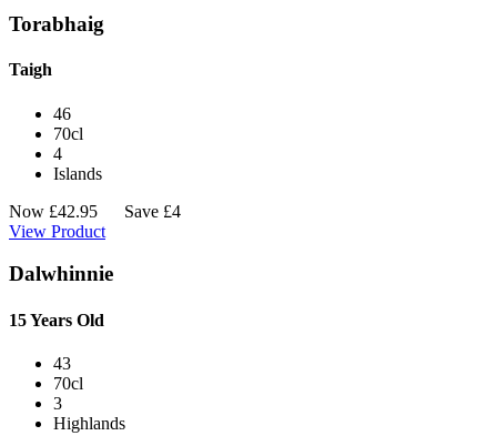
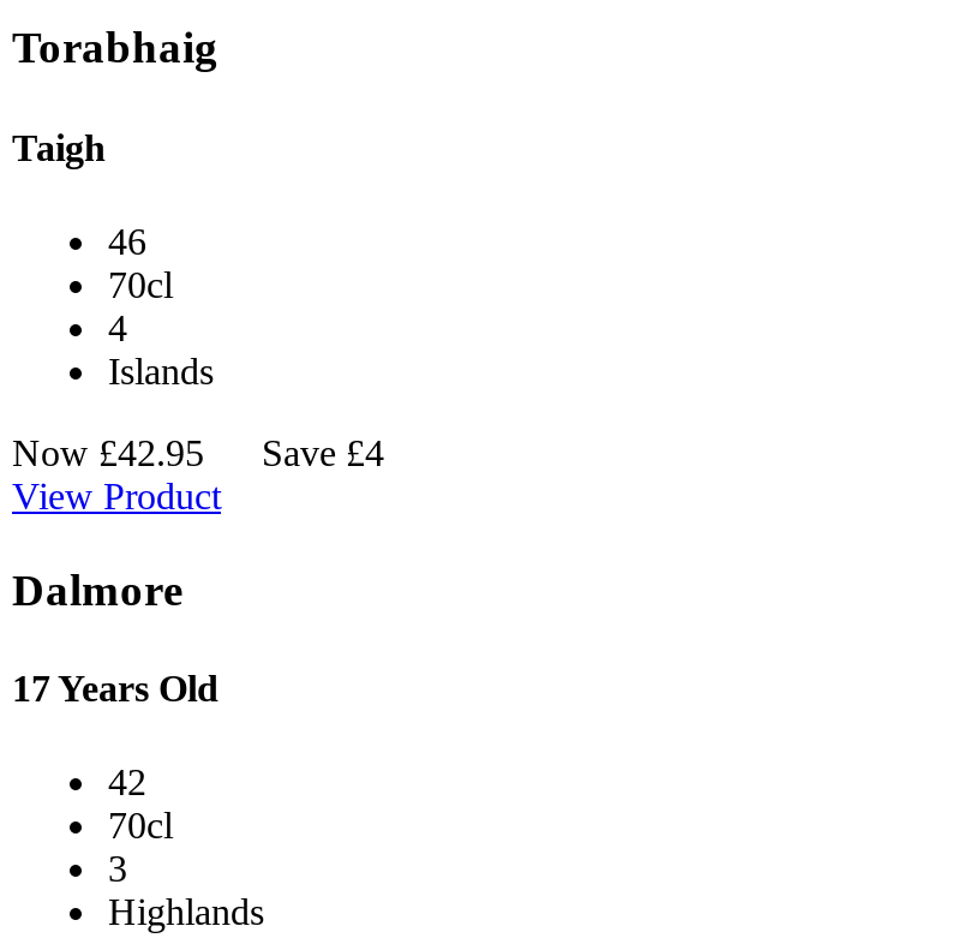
- Dalwhinnie
+ Dalmore

- 15 Years Old
+ 17 Years Old

- 43
+ 42
